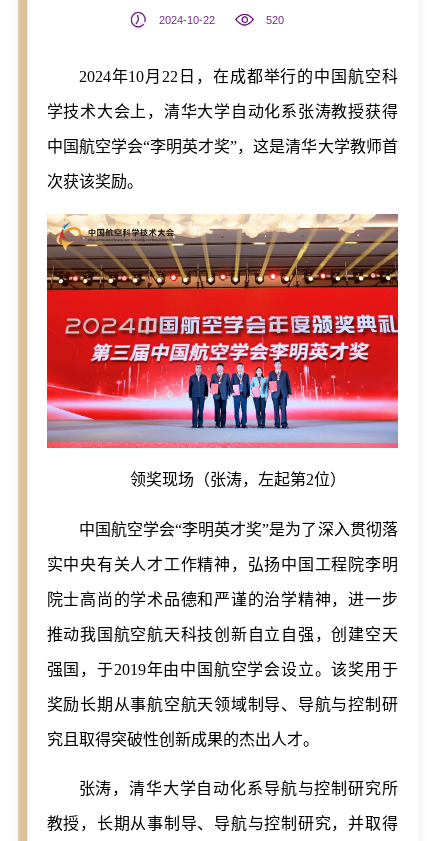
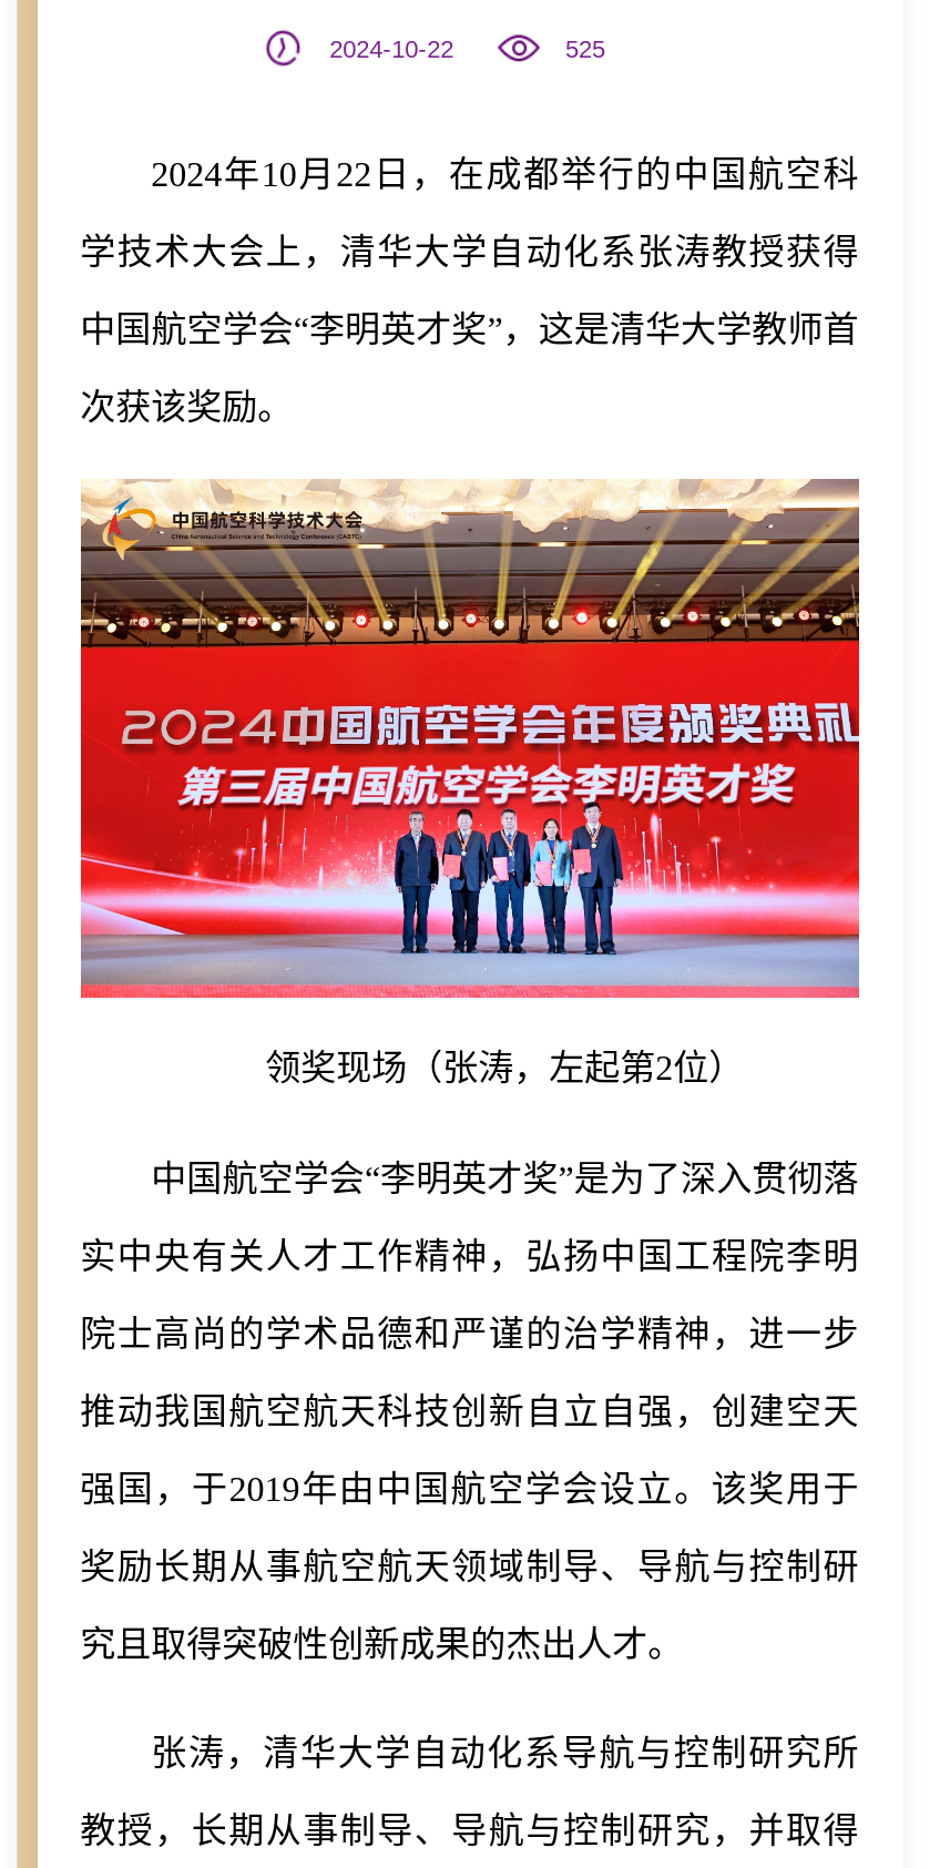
- 520
+ 525
